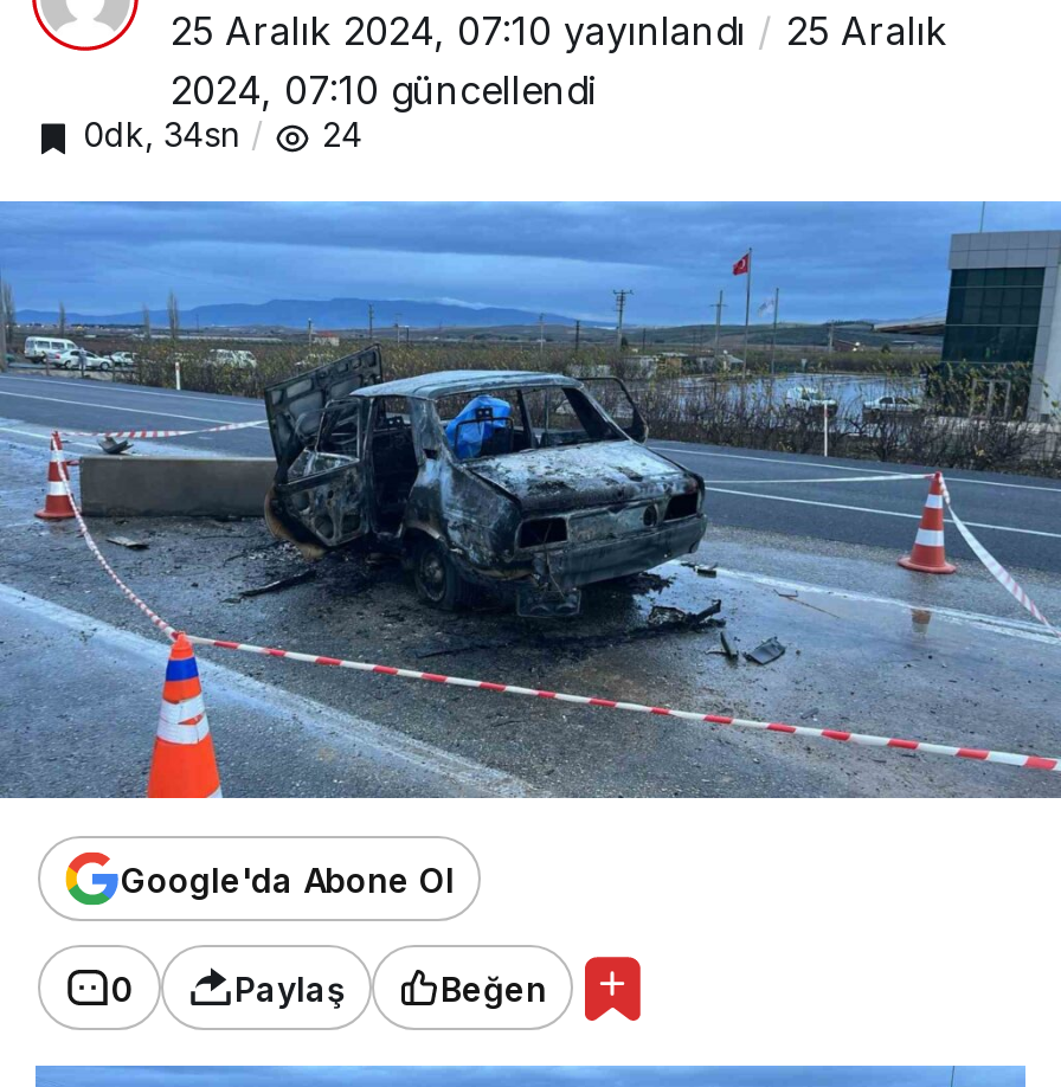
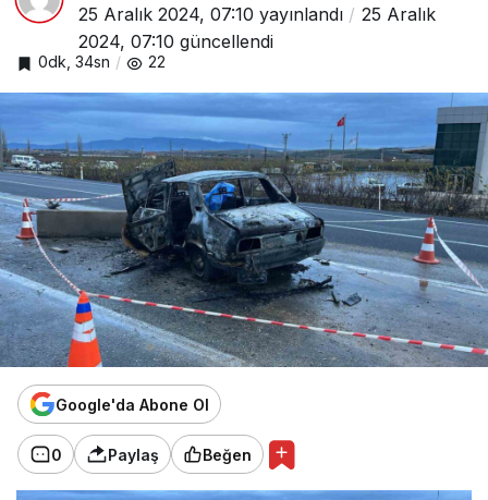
- 24
+ 22
